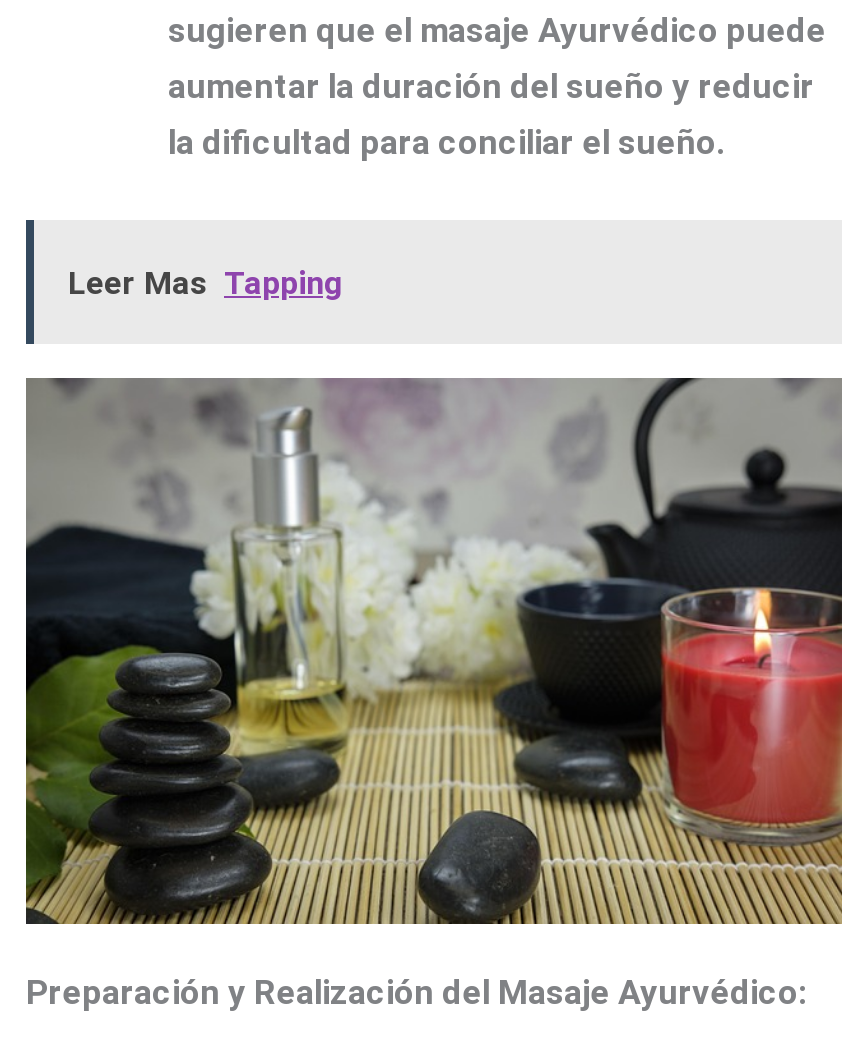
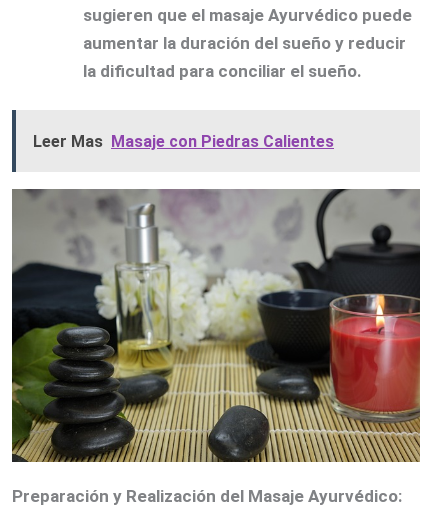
- Leer Mas Tapping
+ Leer Mas Masaje con Piedras Calientes
